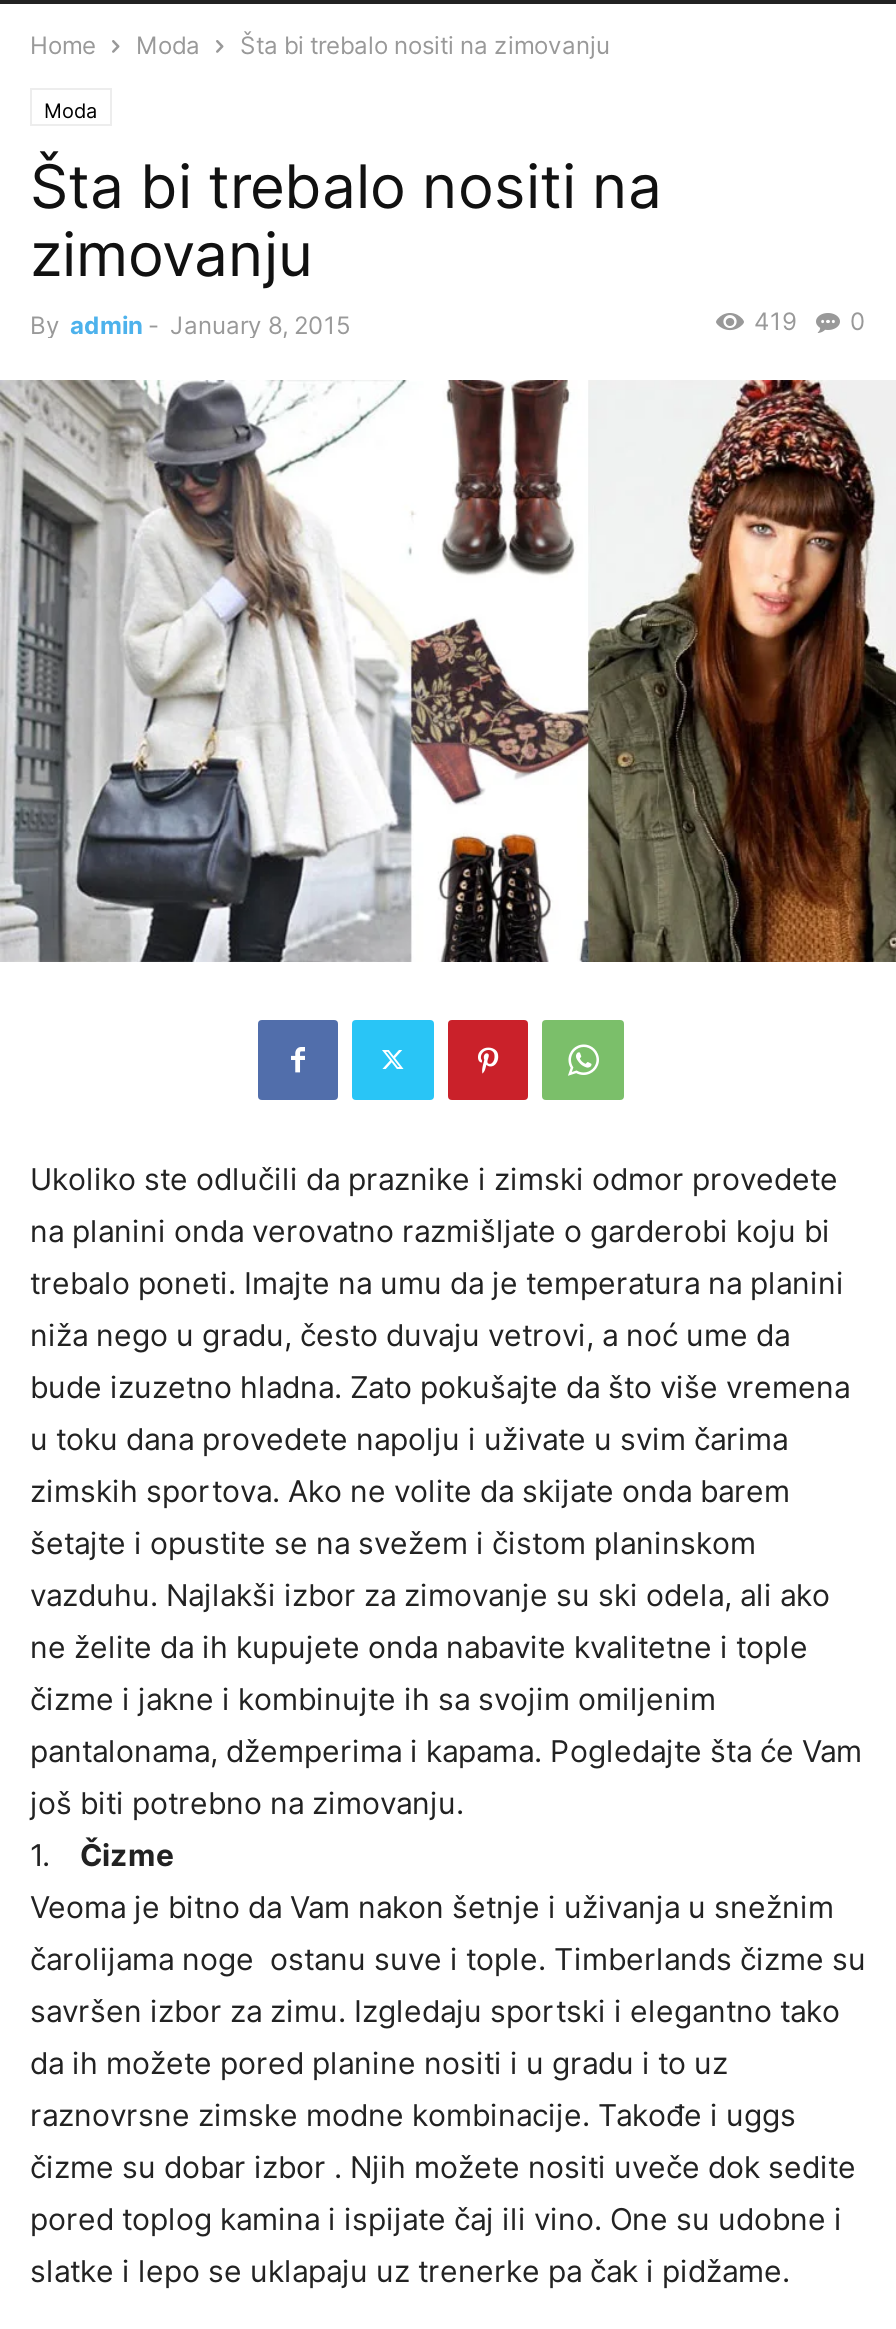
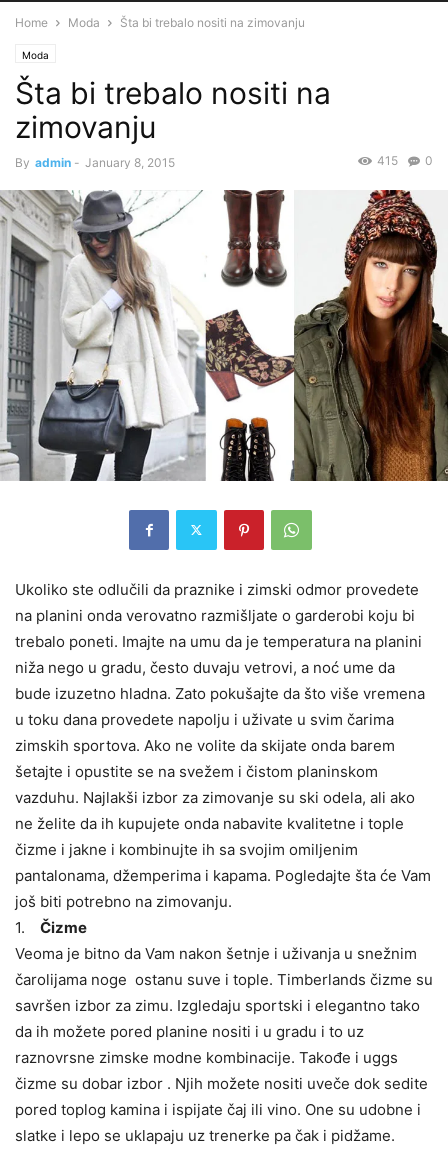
- 419 0
+ 415 0
